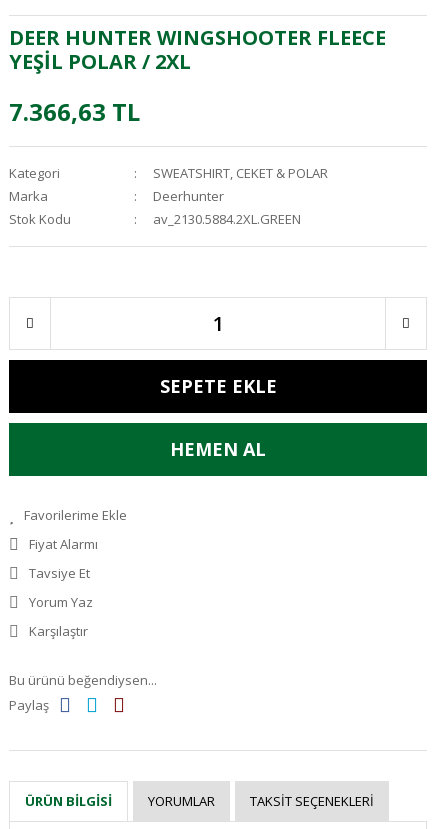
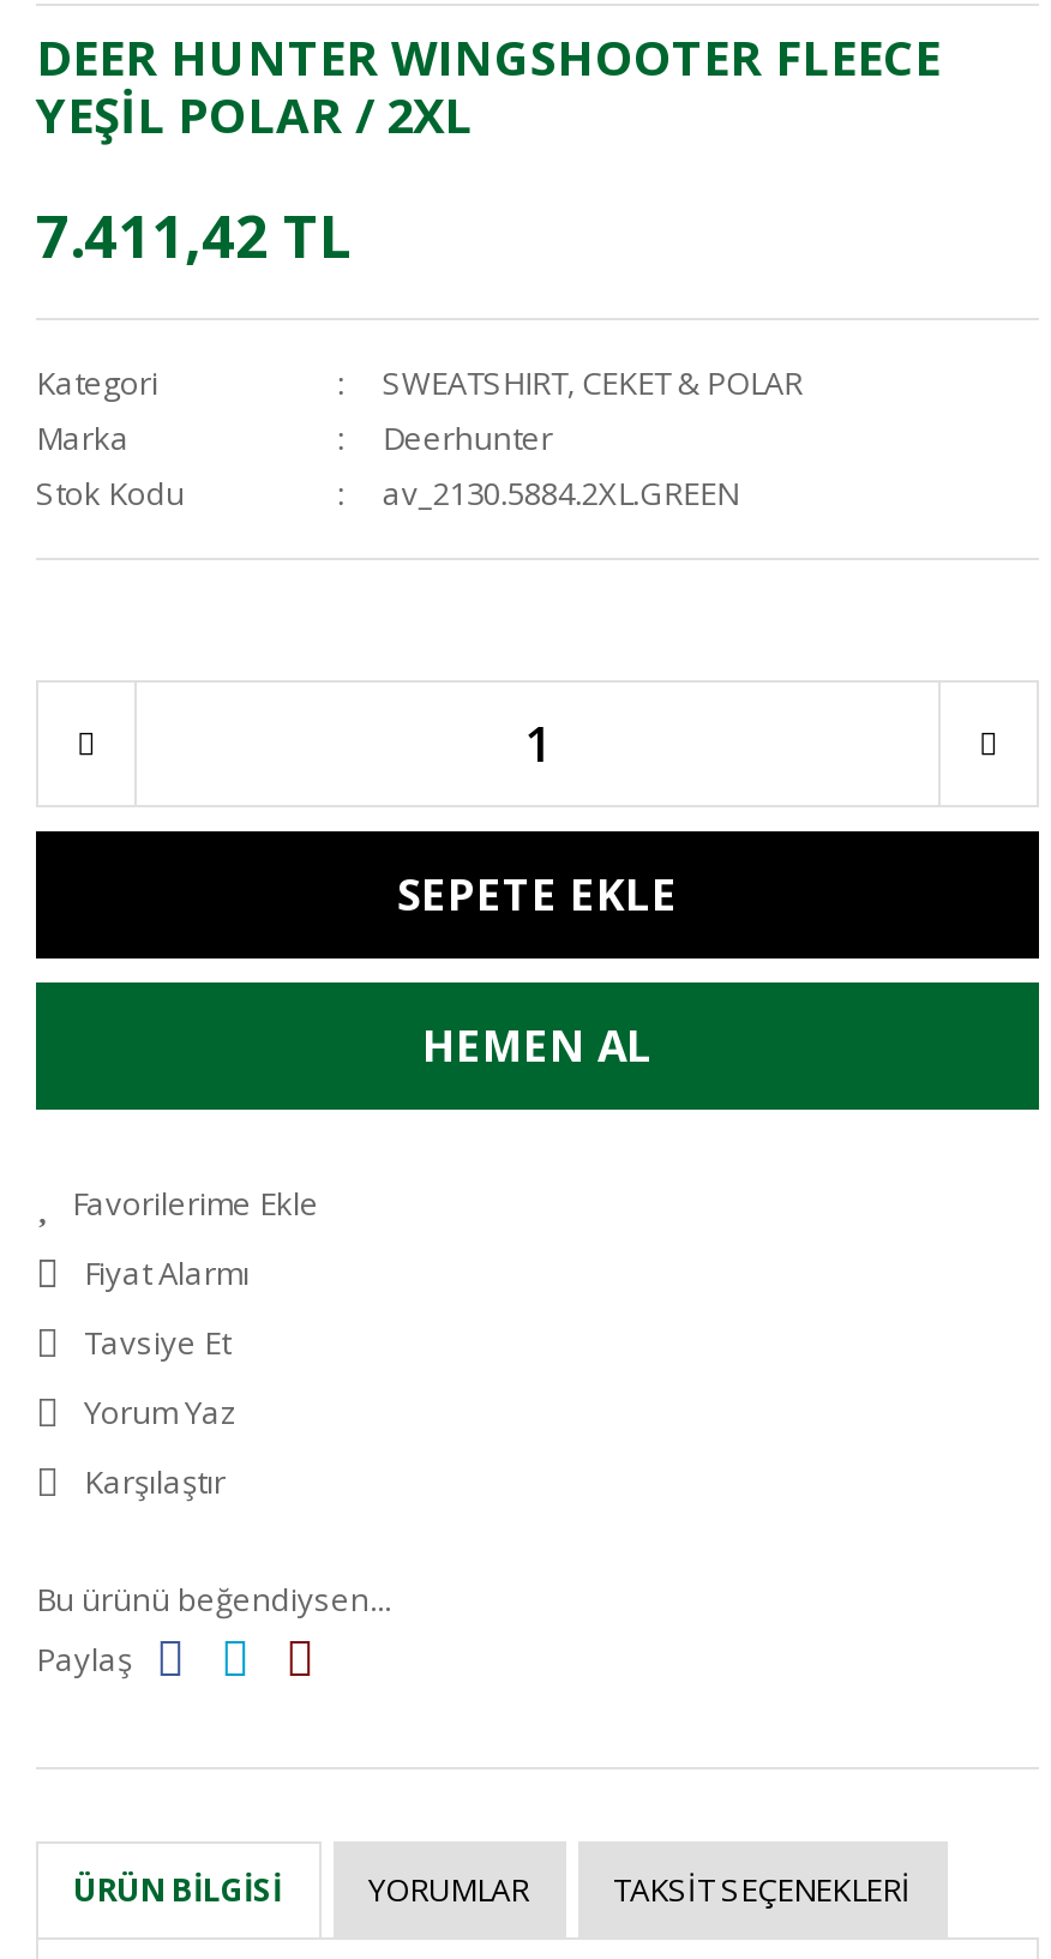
- 7.366,63 TL
+ 7.411,42 TL
